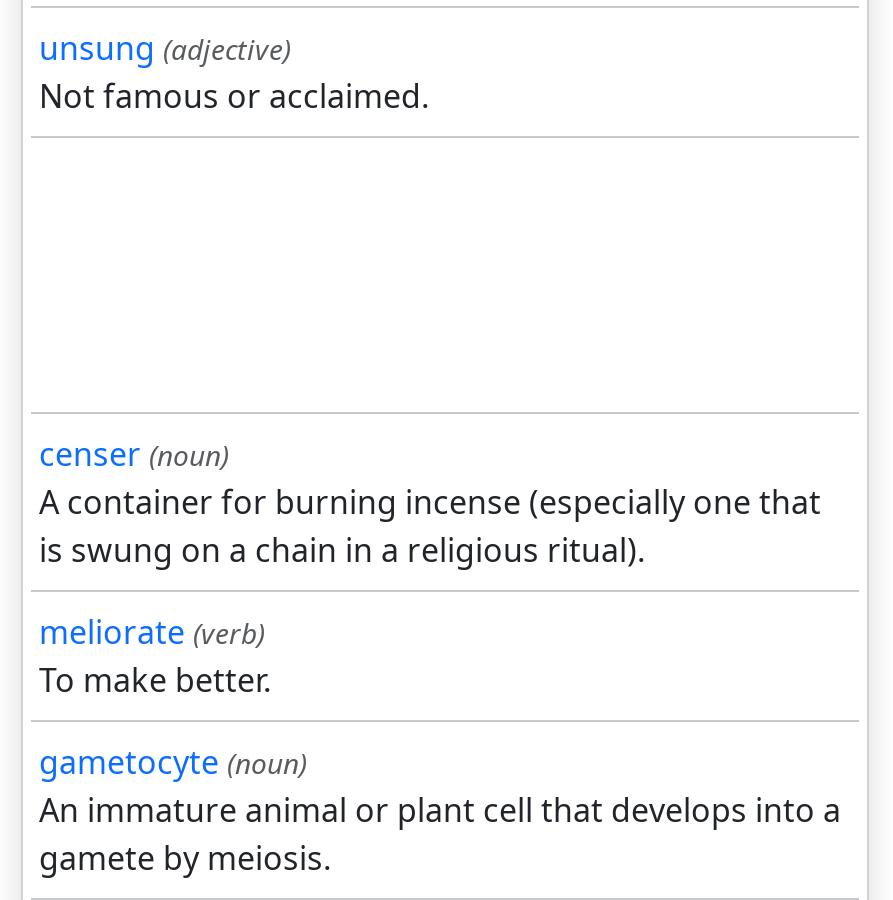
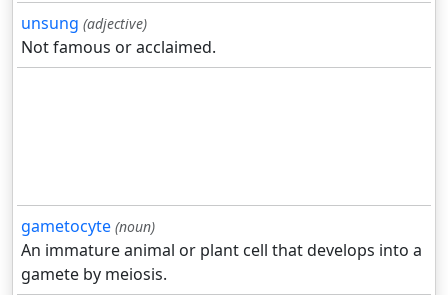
- censer (noun)
- A container for burning incense (especially one that
- is swung on a chain in a religious ritual).
- meliorate (verb)
- To make better.
